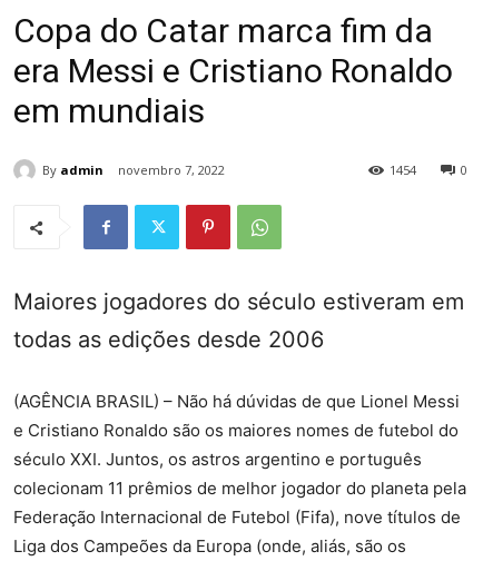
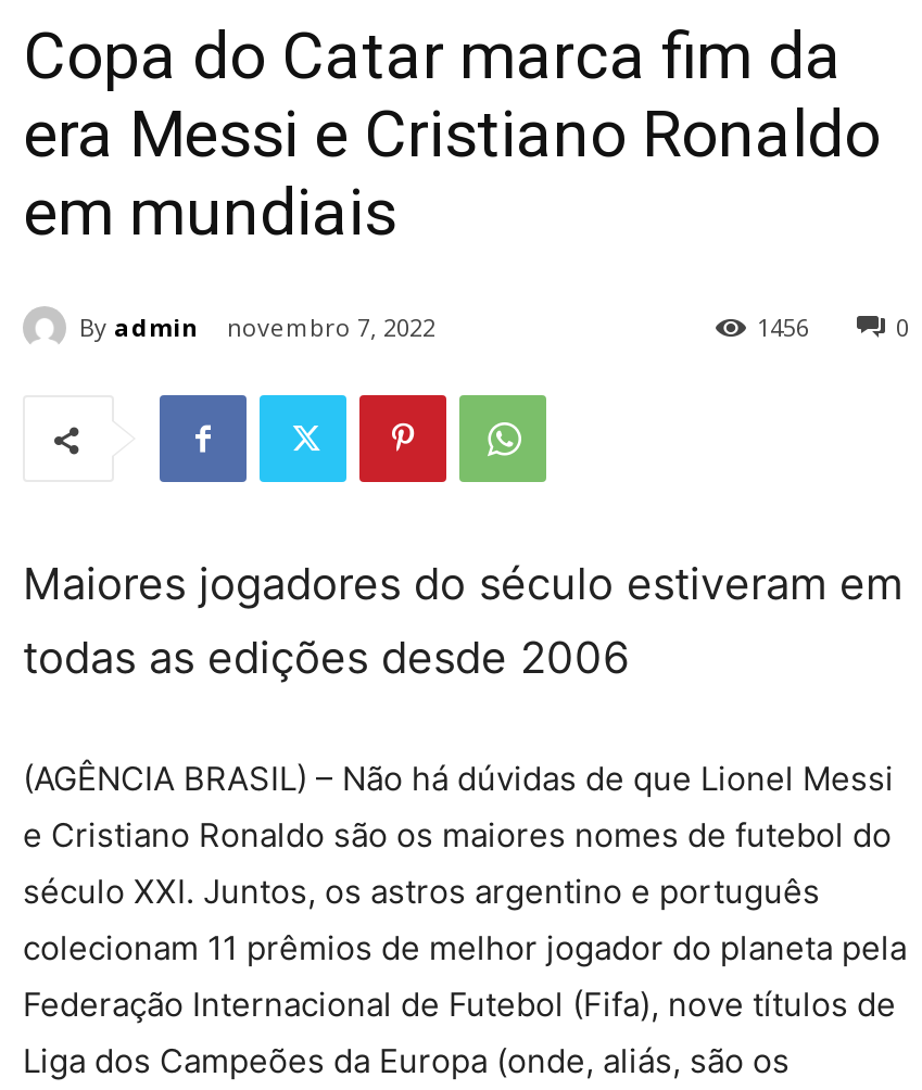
- 1454
+ 1456
